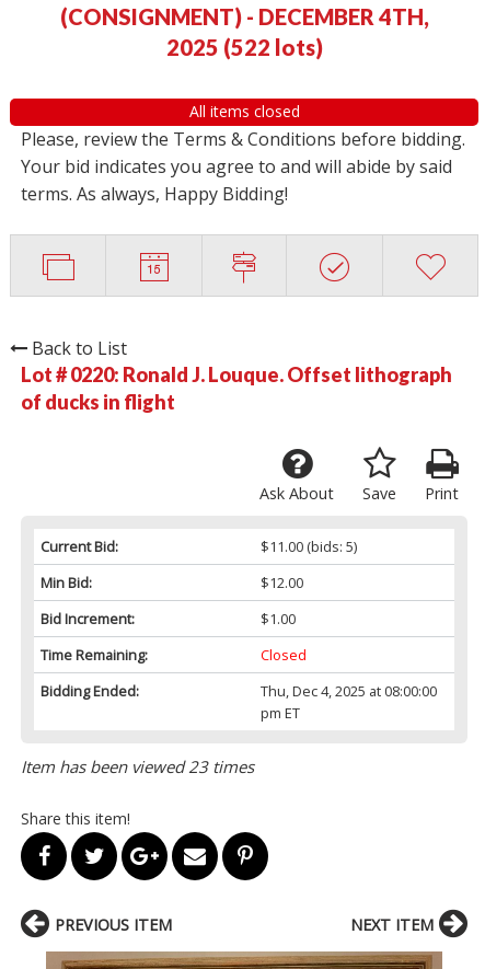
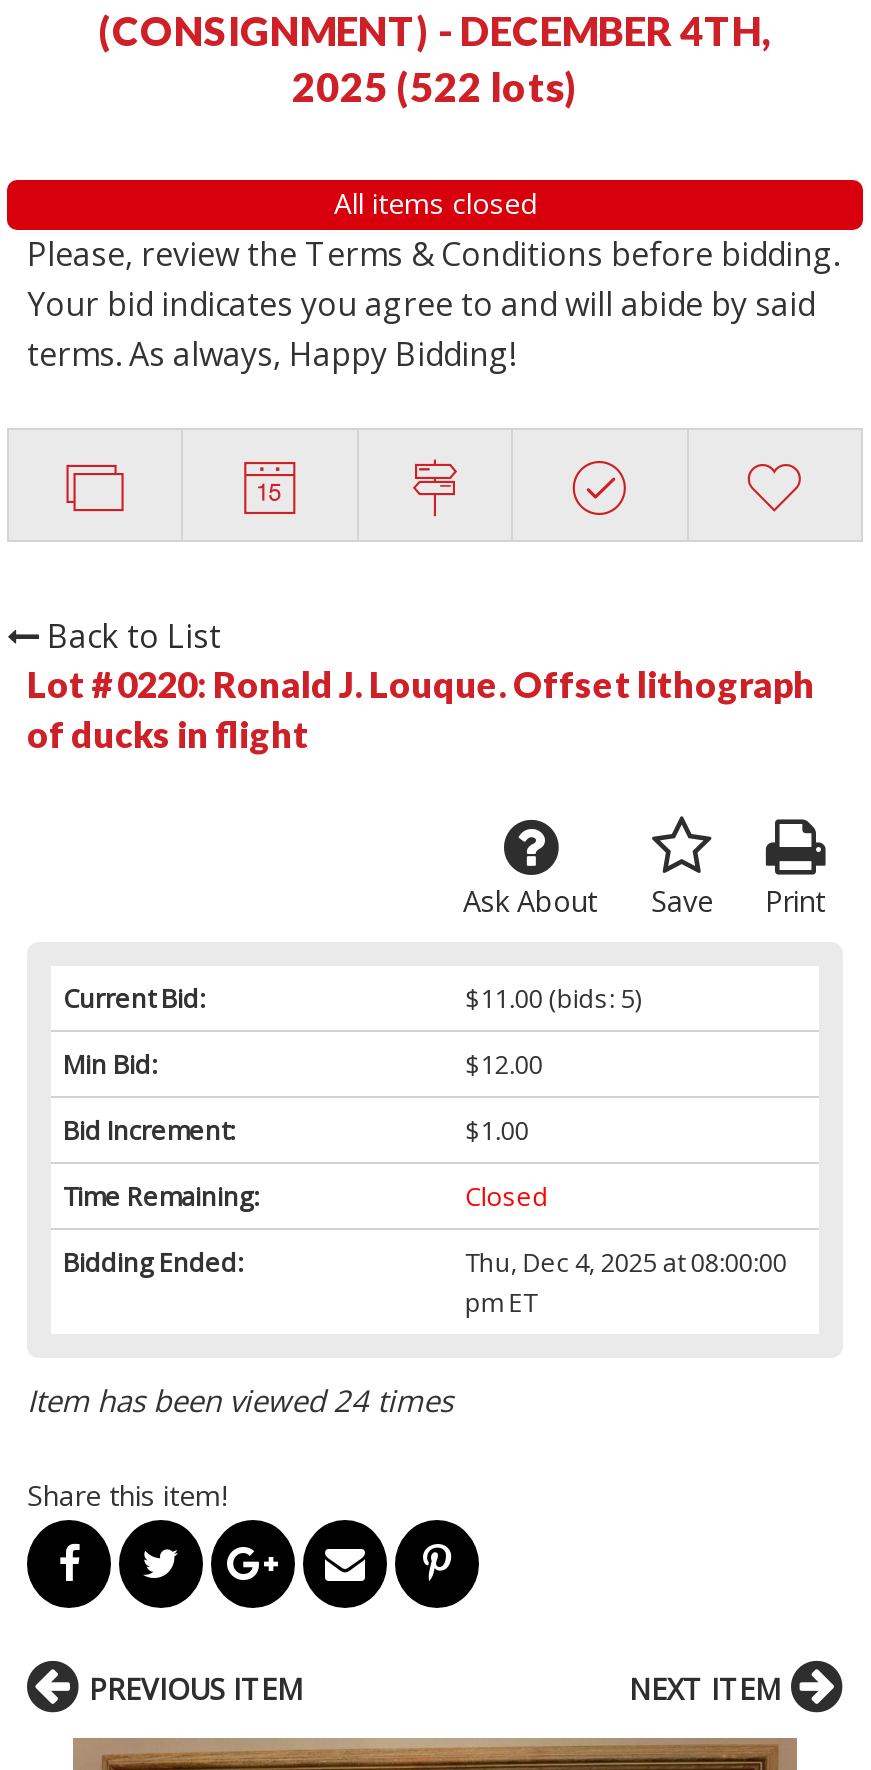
- Item has been viewed 23 times
+ Item has been viewed 24 times
